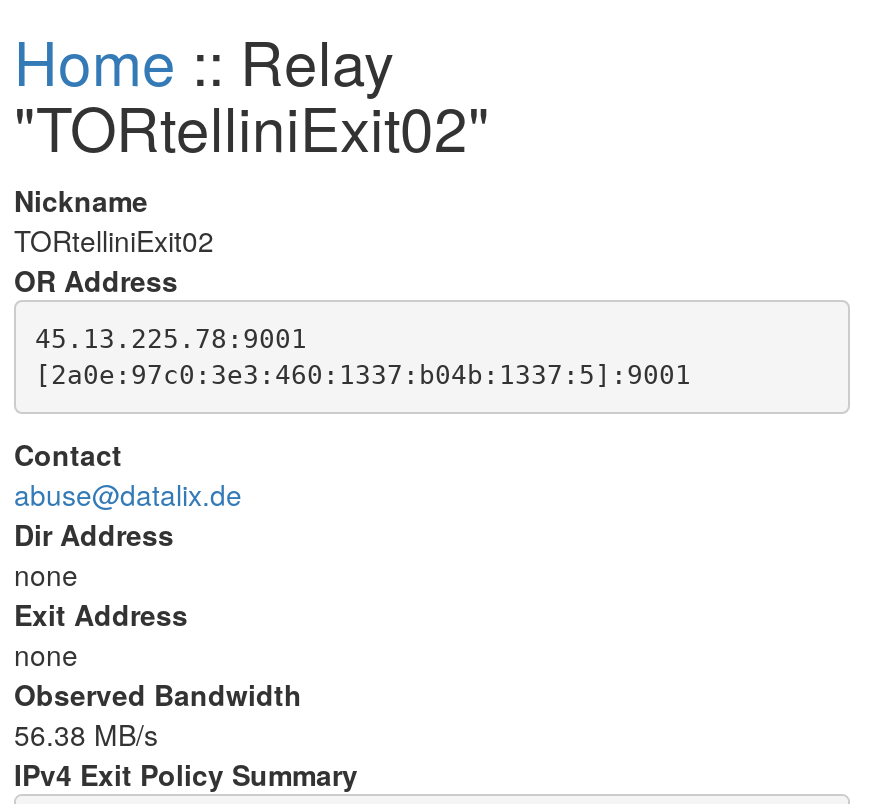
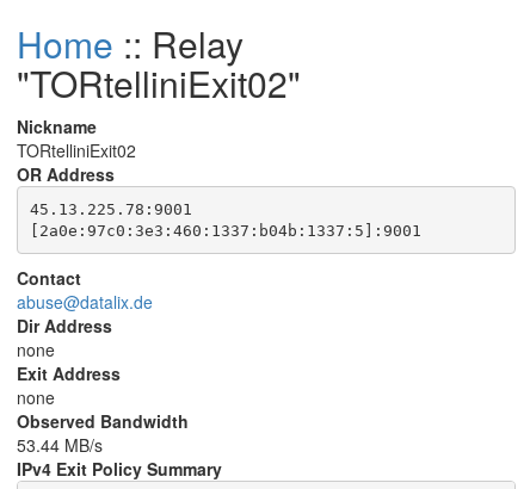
- 56.38 MB/s
+ 53.44 MB/s
